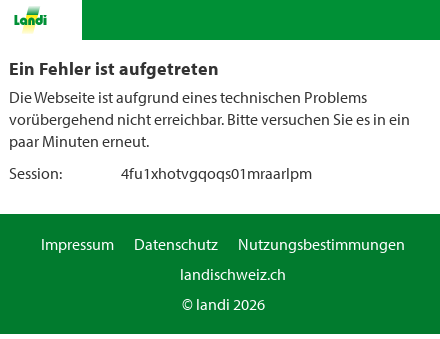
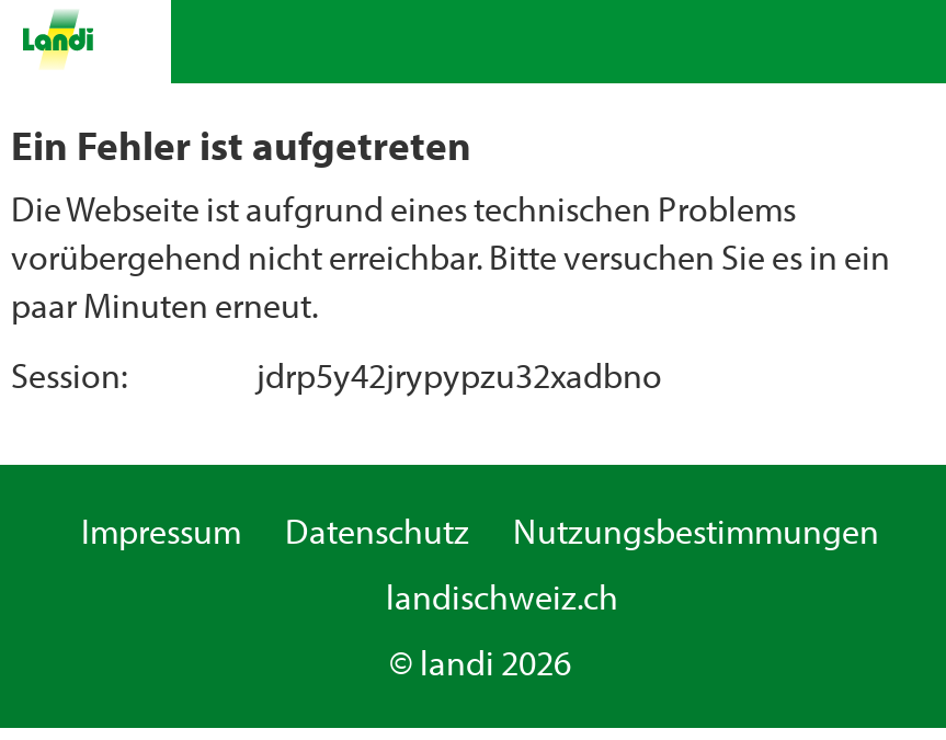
- 4fu1xhotvgqoqs01mraarlpm
+ jdrp5y42jrypypzu32xadbno
